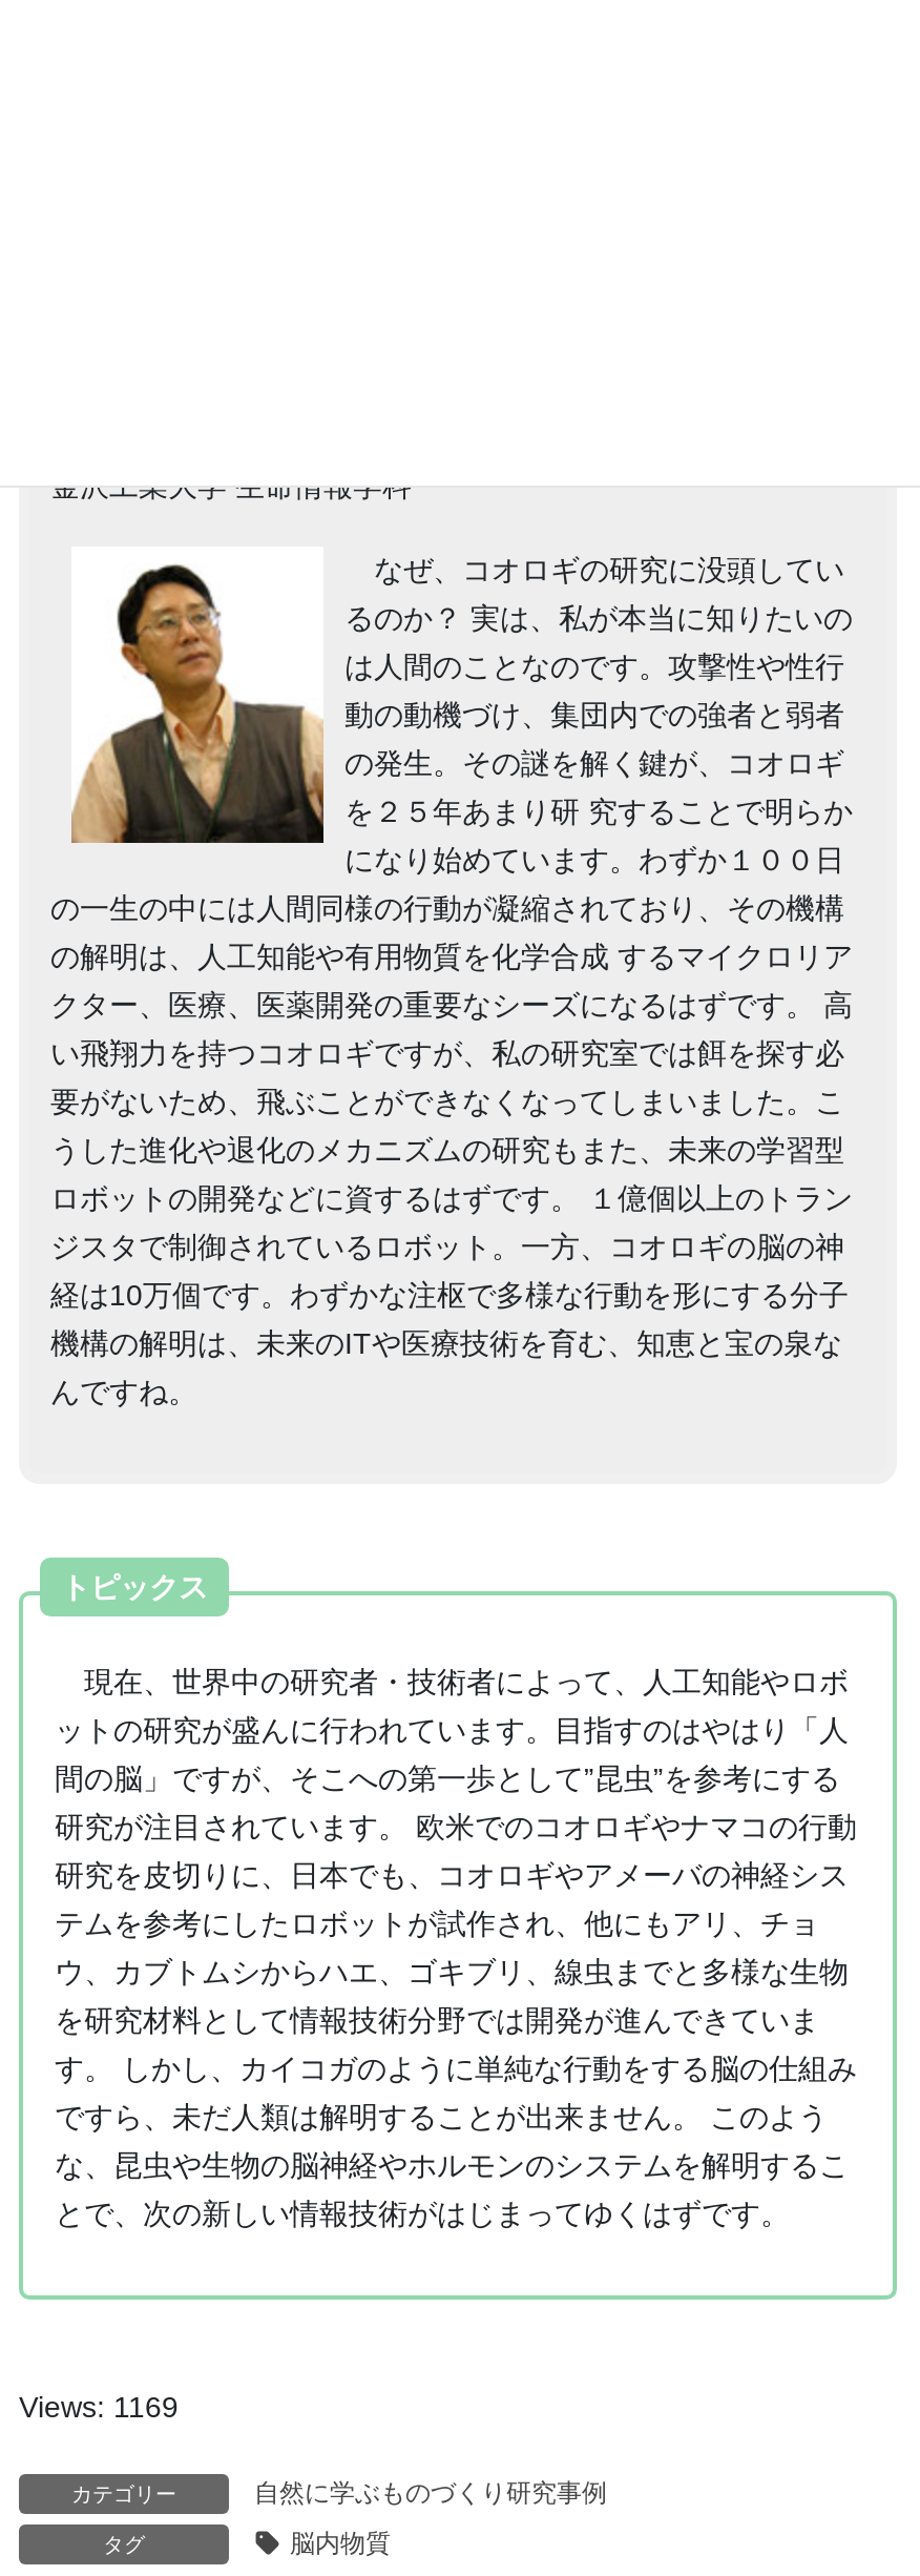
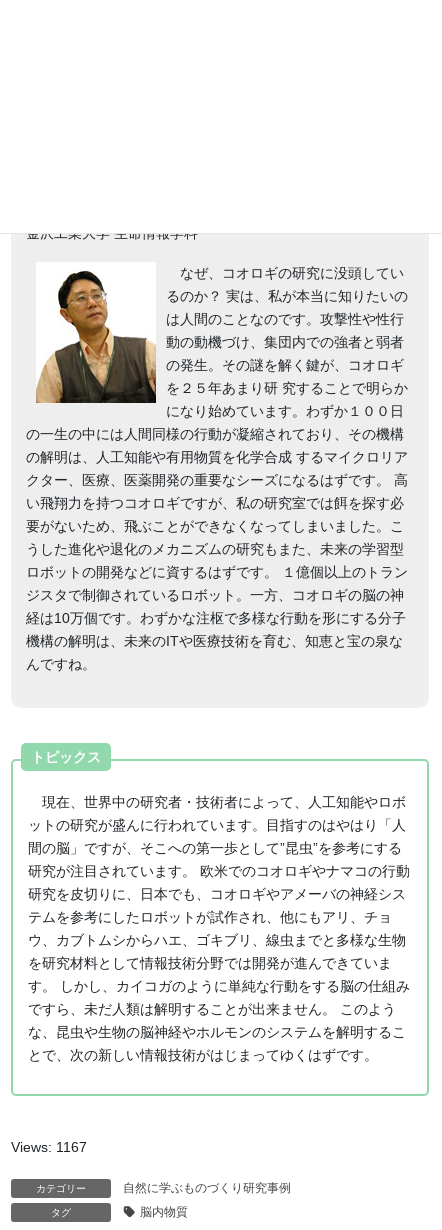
- Views: 1169
+ Views: 1167
